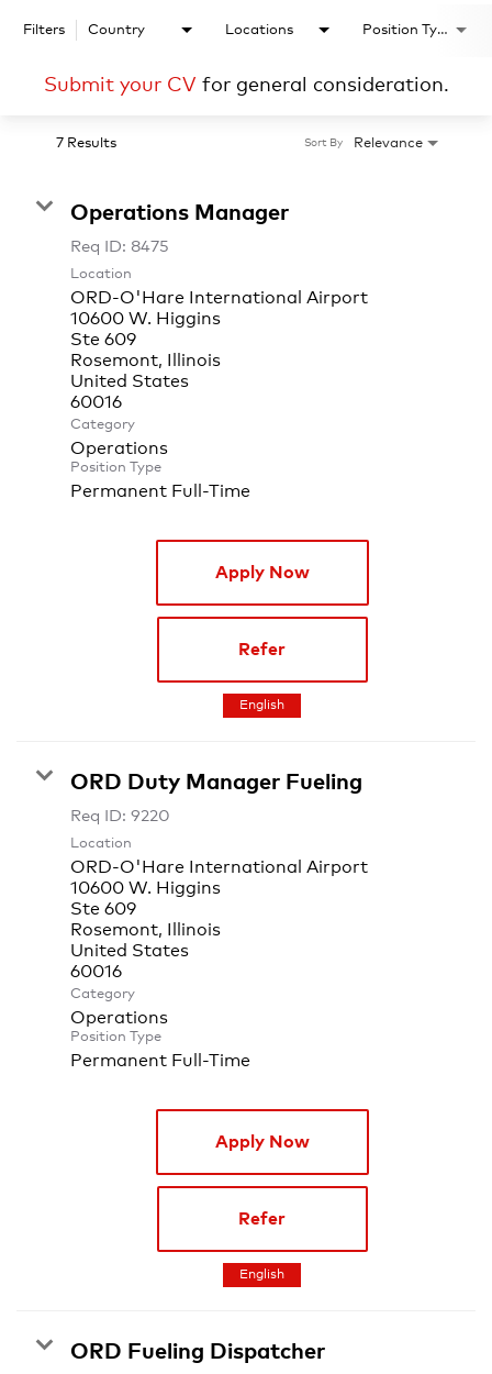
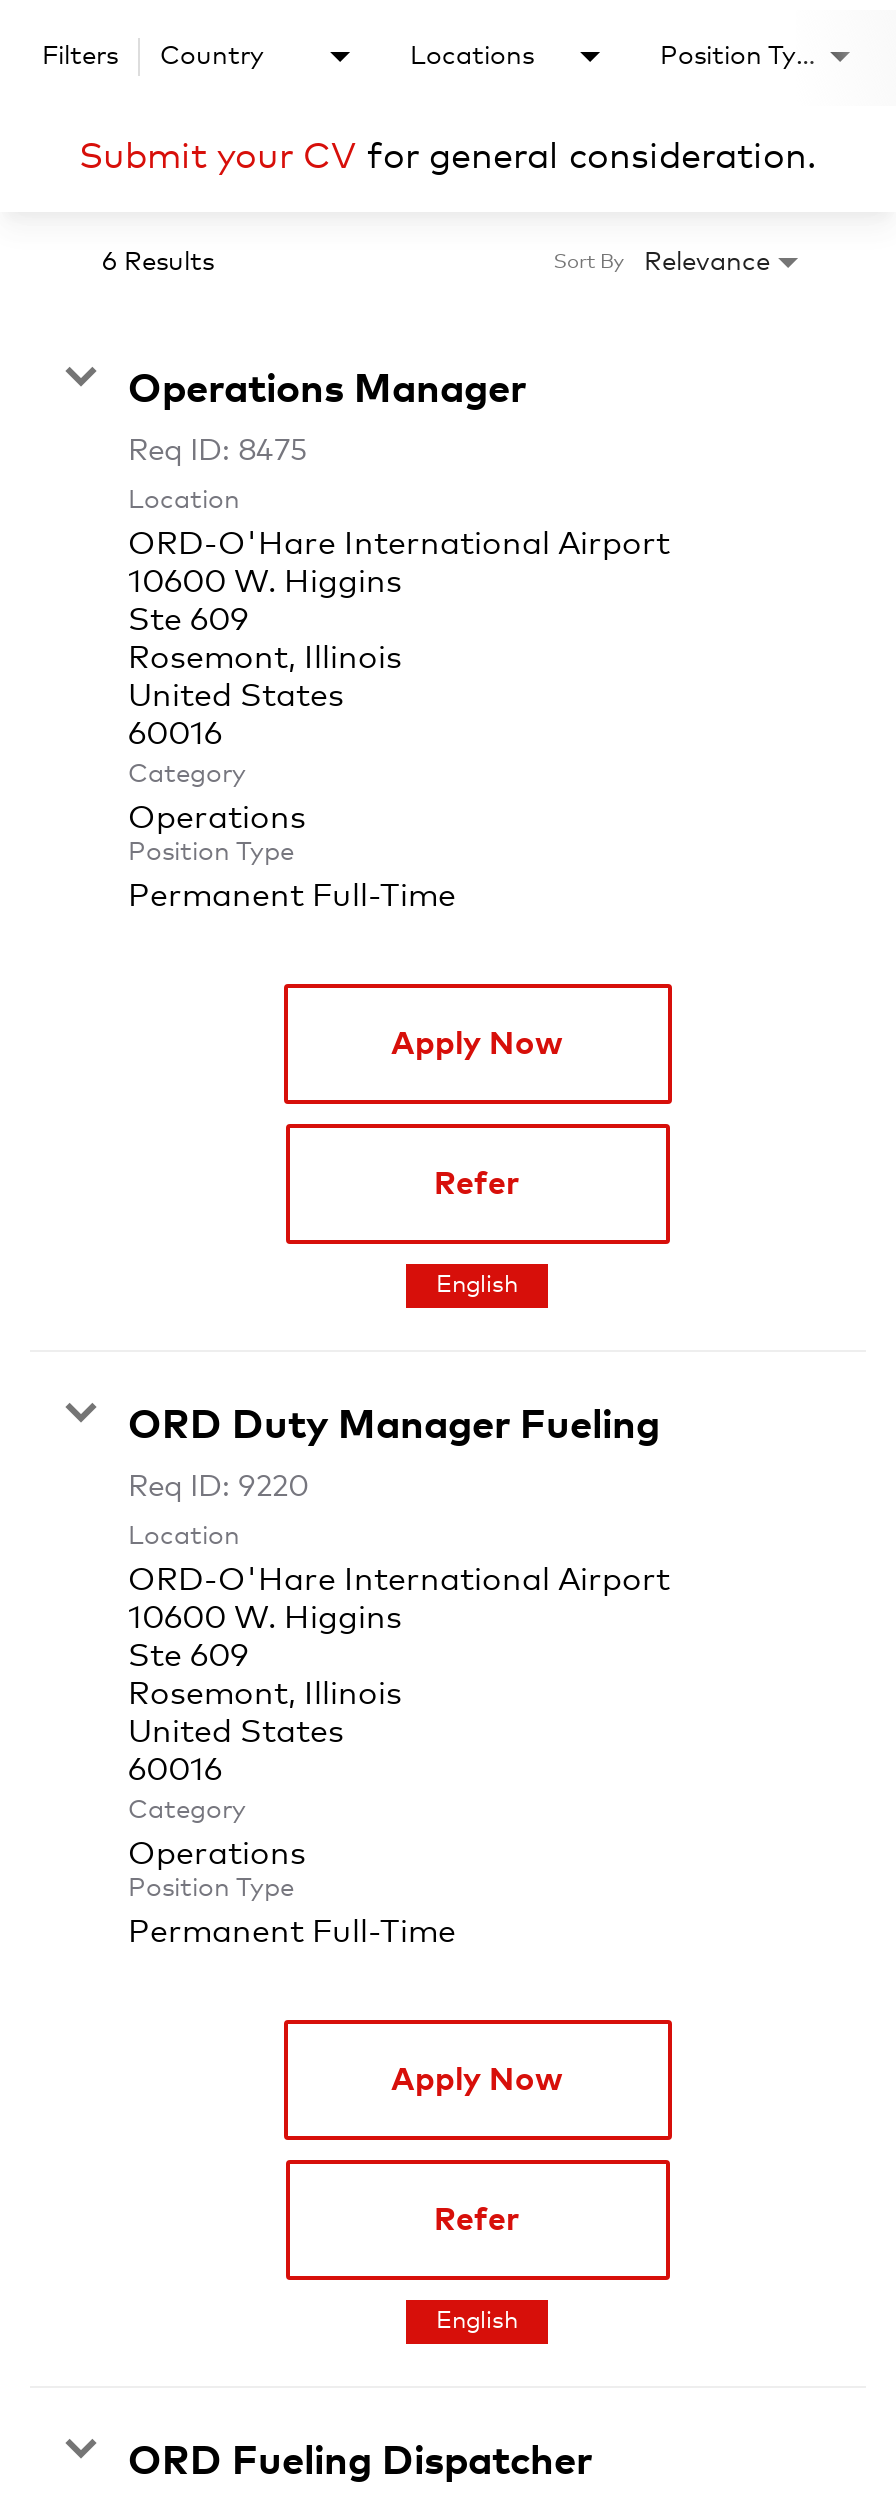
- 7 Results
+ 6 Results
